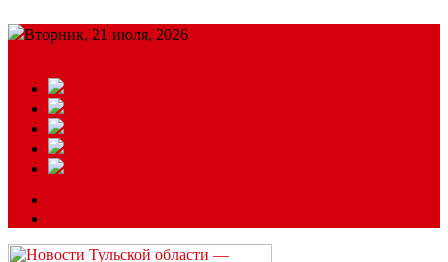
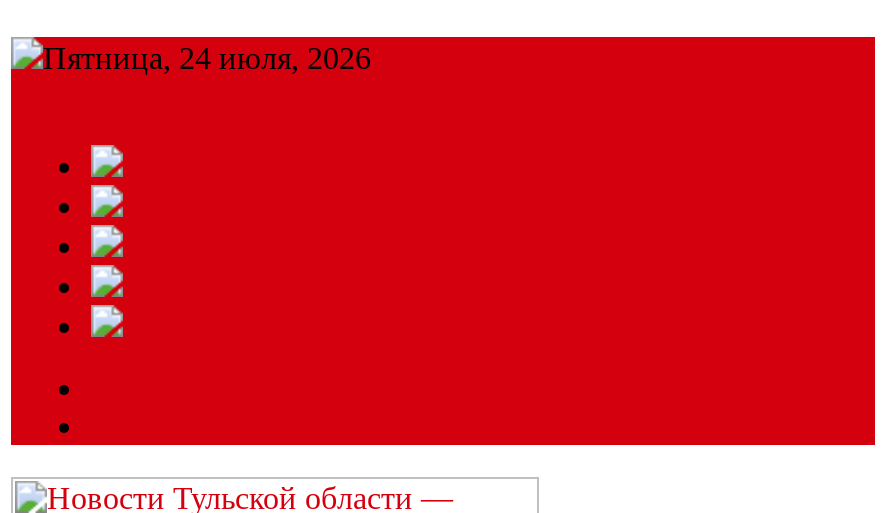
- Вторник, 21 июля, 2026
+ Пятница, 24 июля, 2026
